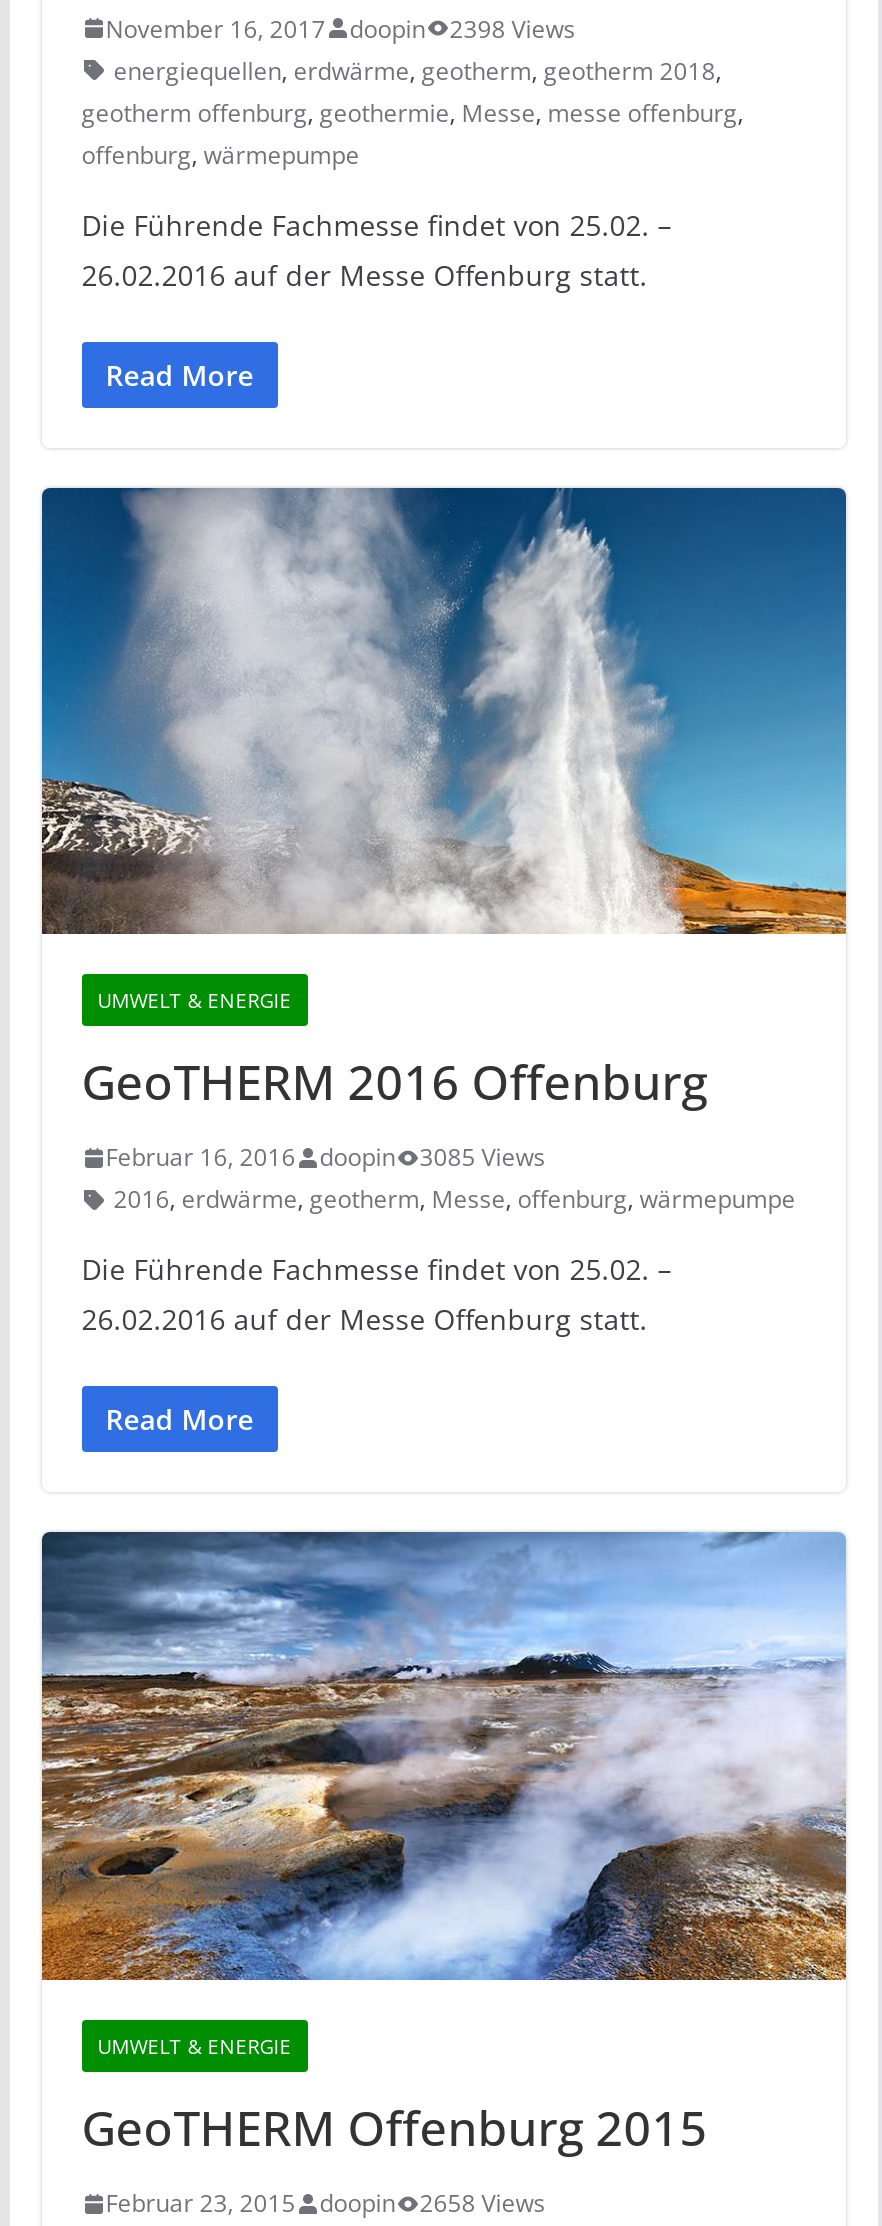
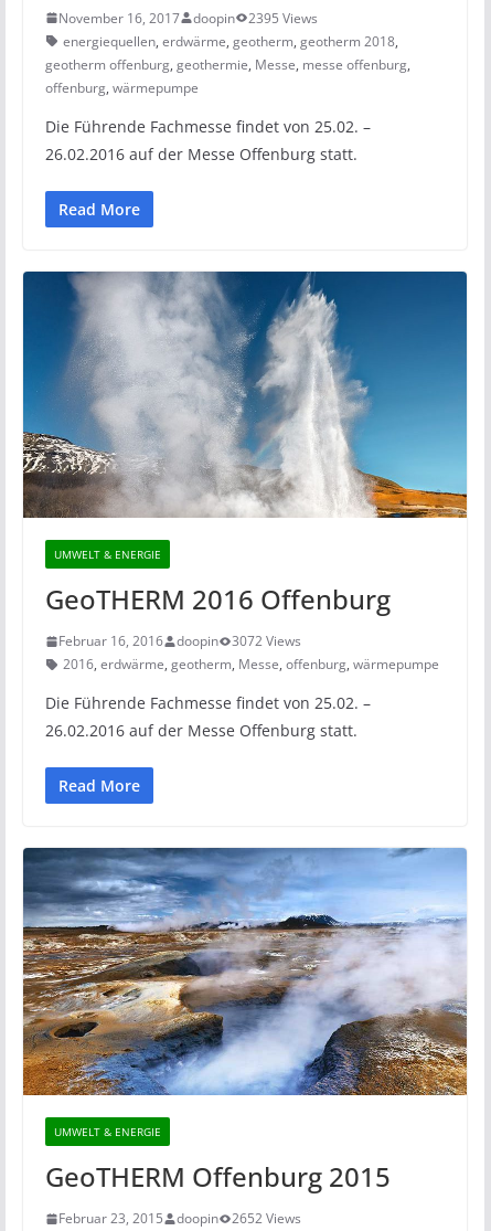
- November 16, 2017 doopin 2398 Views
+ November 16, 2017 doopin 2395 Views

- Februar 16, 2016 doopin 3085 Views
+ Februar 16, 2016 doopin 3072 Views

- Februar 23, 2015 doopin 2658 Views
+ Februar 23, 2015 doopin 2652 Views
